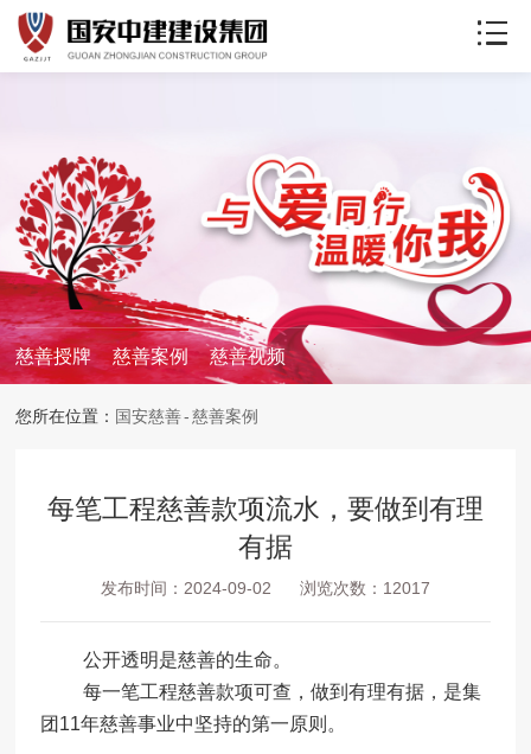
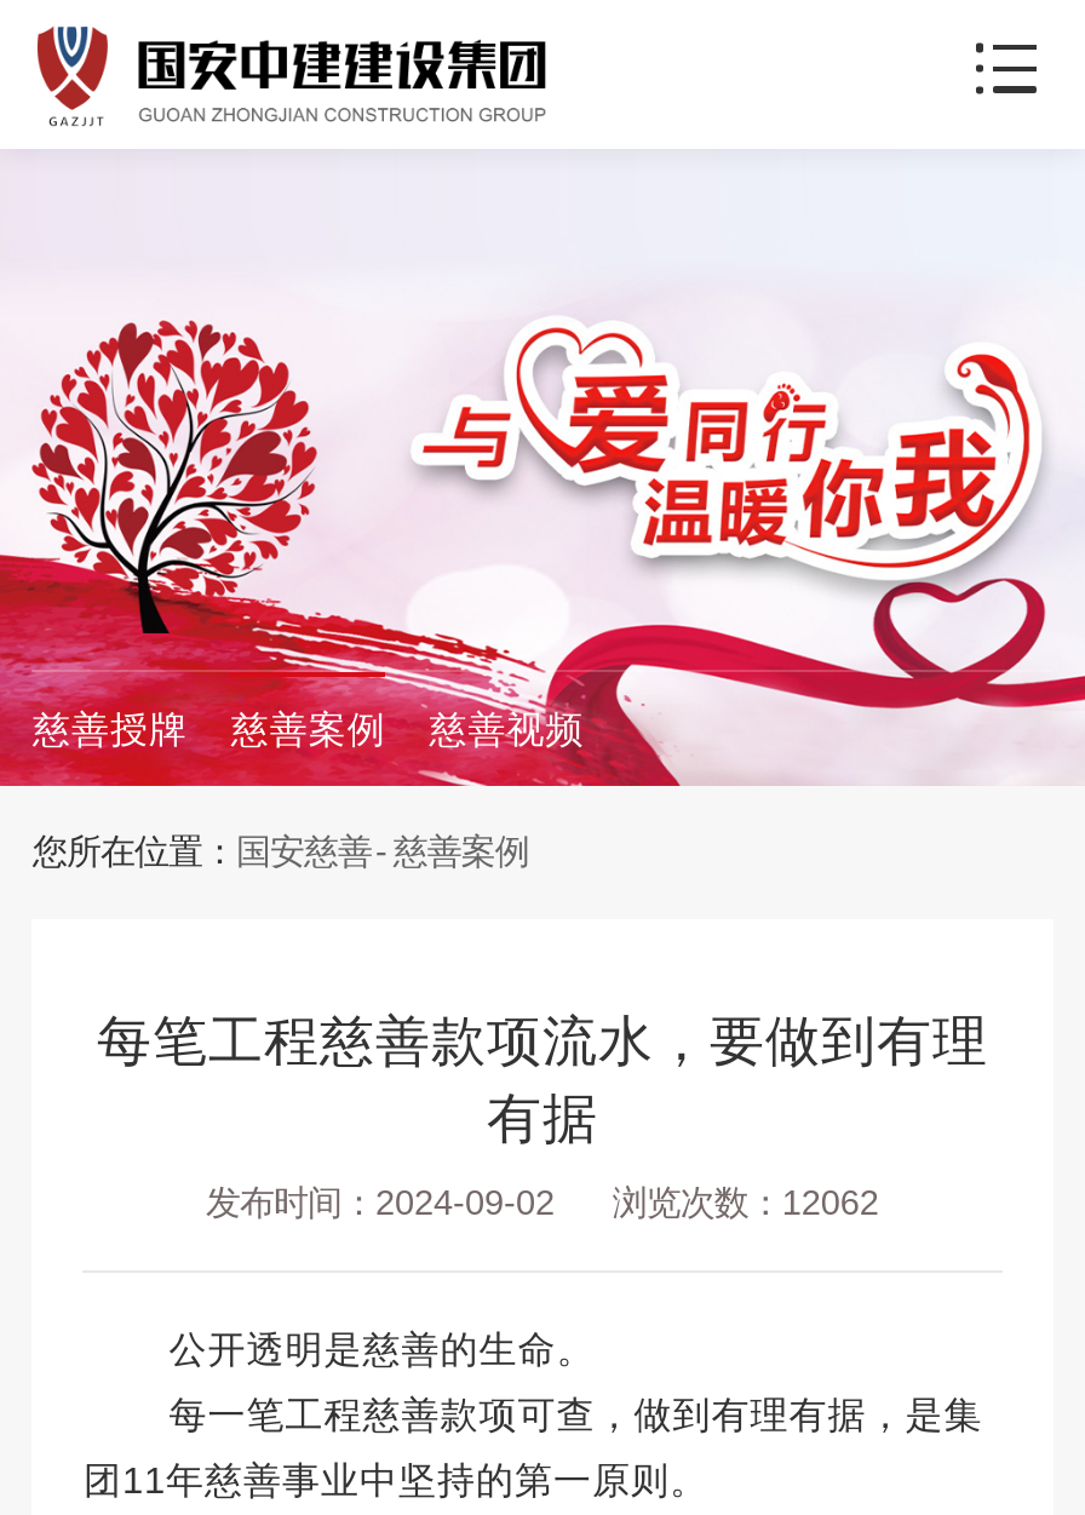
- 发布时间：2024-09-02 浏览次数：12017
+ 发布时间：2024-09-02 浏览次数：12062
